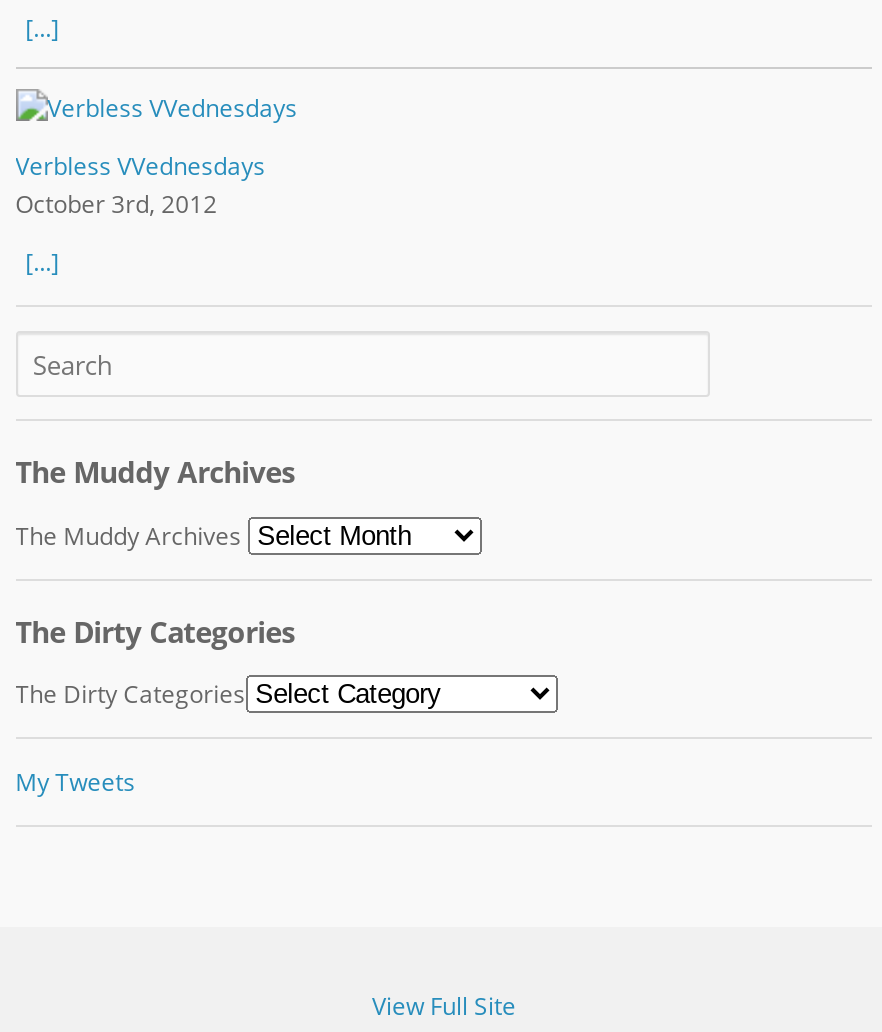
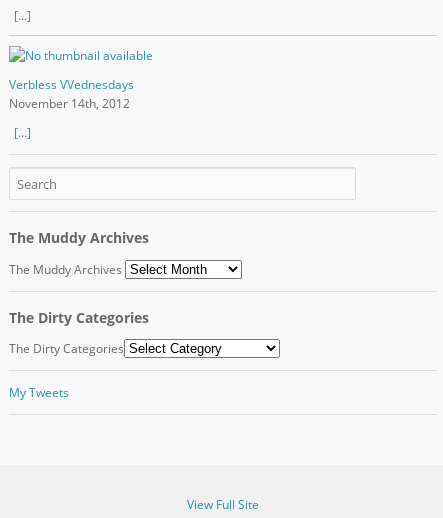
- October 3rd, 2012
+ November 14th, 2012
